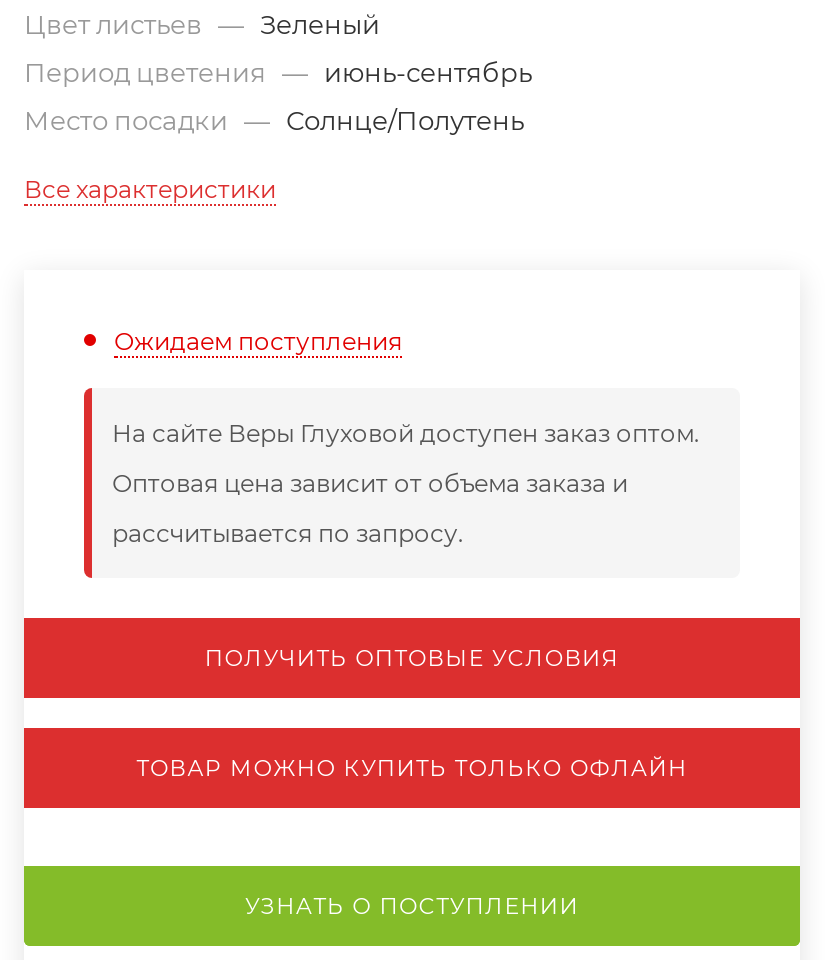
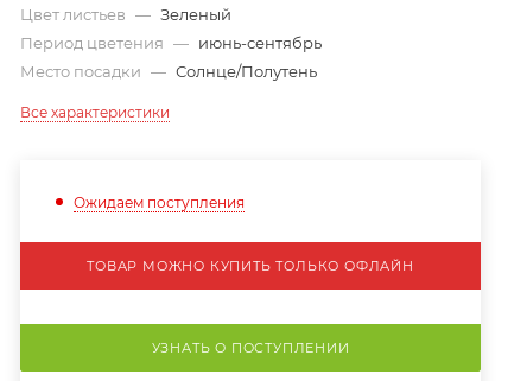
- На сайте Веры Глуховой доступен заказ оптом.
- Оптовая цена зависит от объема заказа и
- рассчитывается по запросу.

- ПОЛУЧИТЬ ОПТОВЫЕ УСЛОВИЯ
